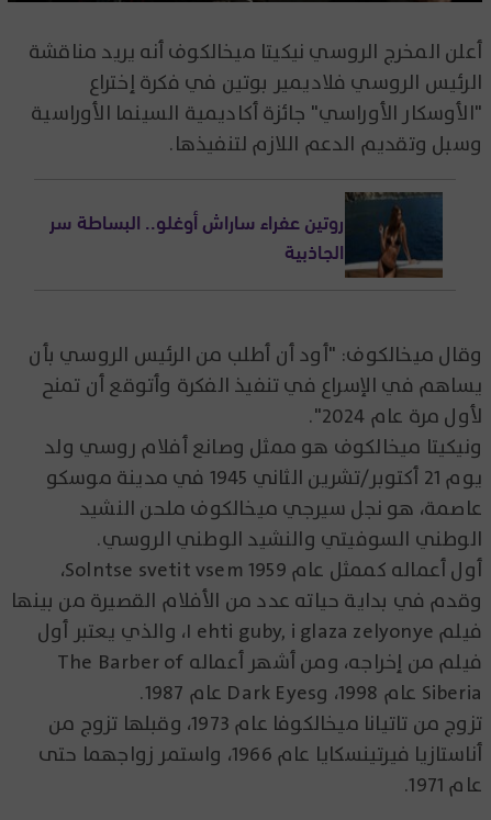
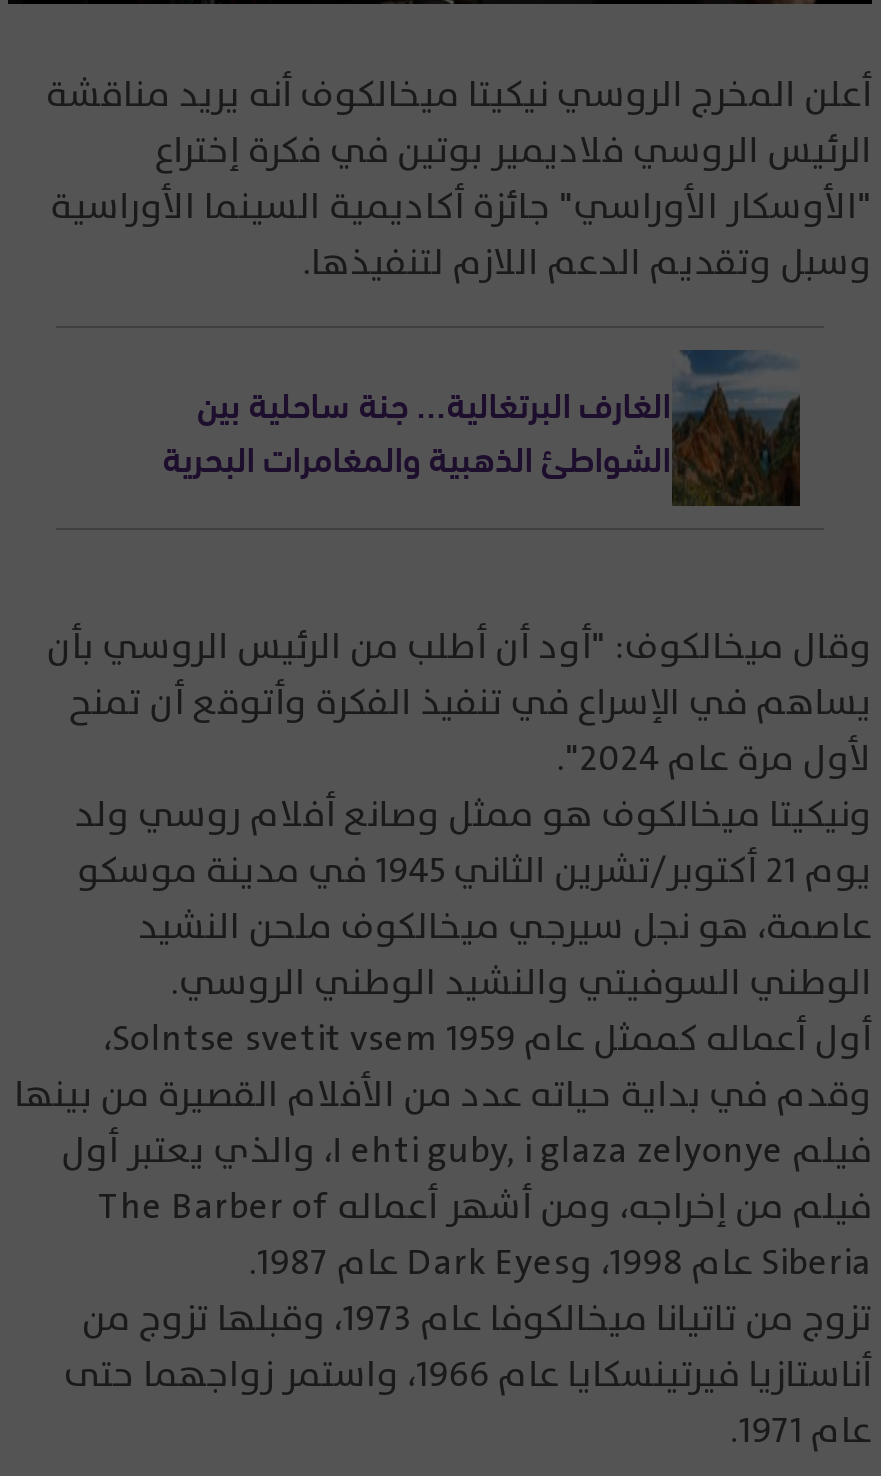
- [image]
- روتين عفراء ساراش أوغلو.. البساطة سر
- الجاذبية
+ [image]
+ الغارف البرتغالية... جنة ساحلية بين
+ الشواطئ الذهبية والمغامرات البحرية
